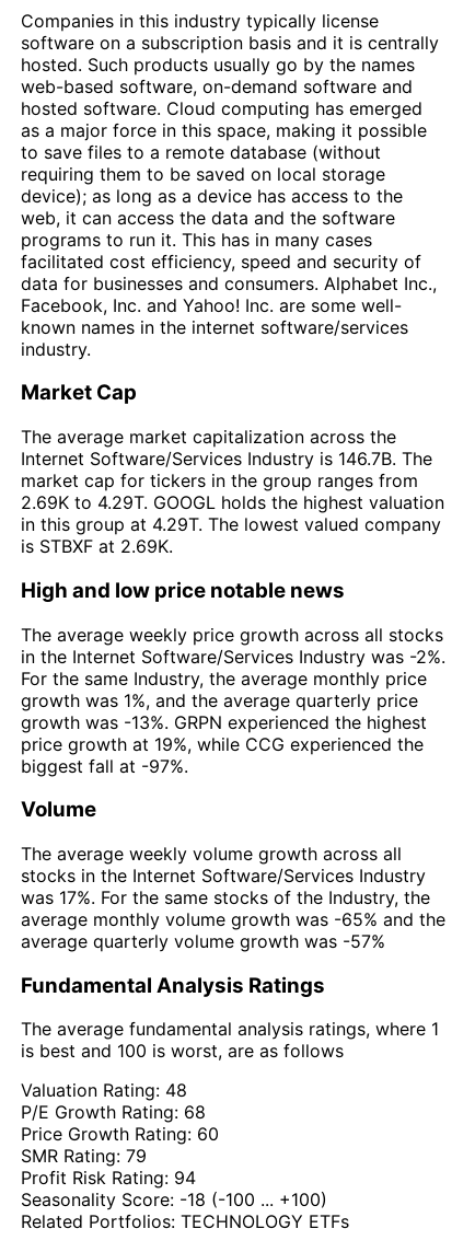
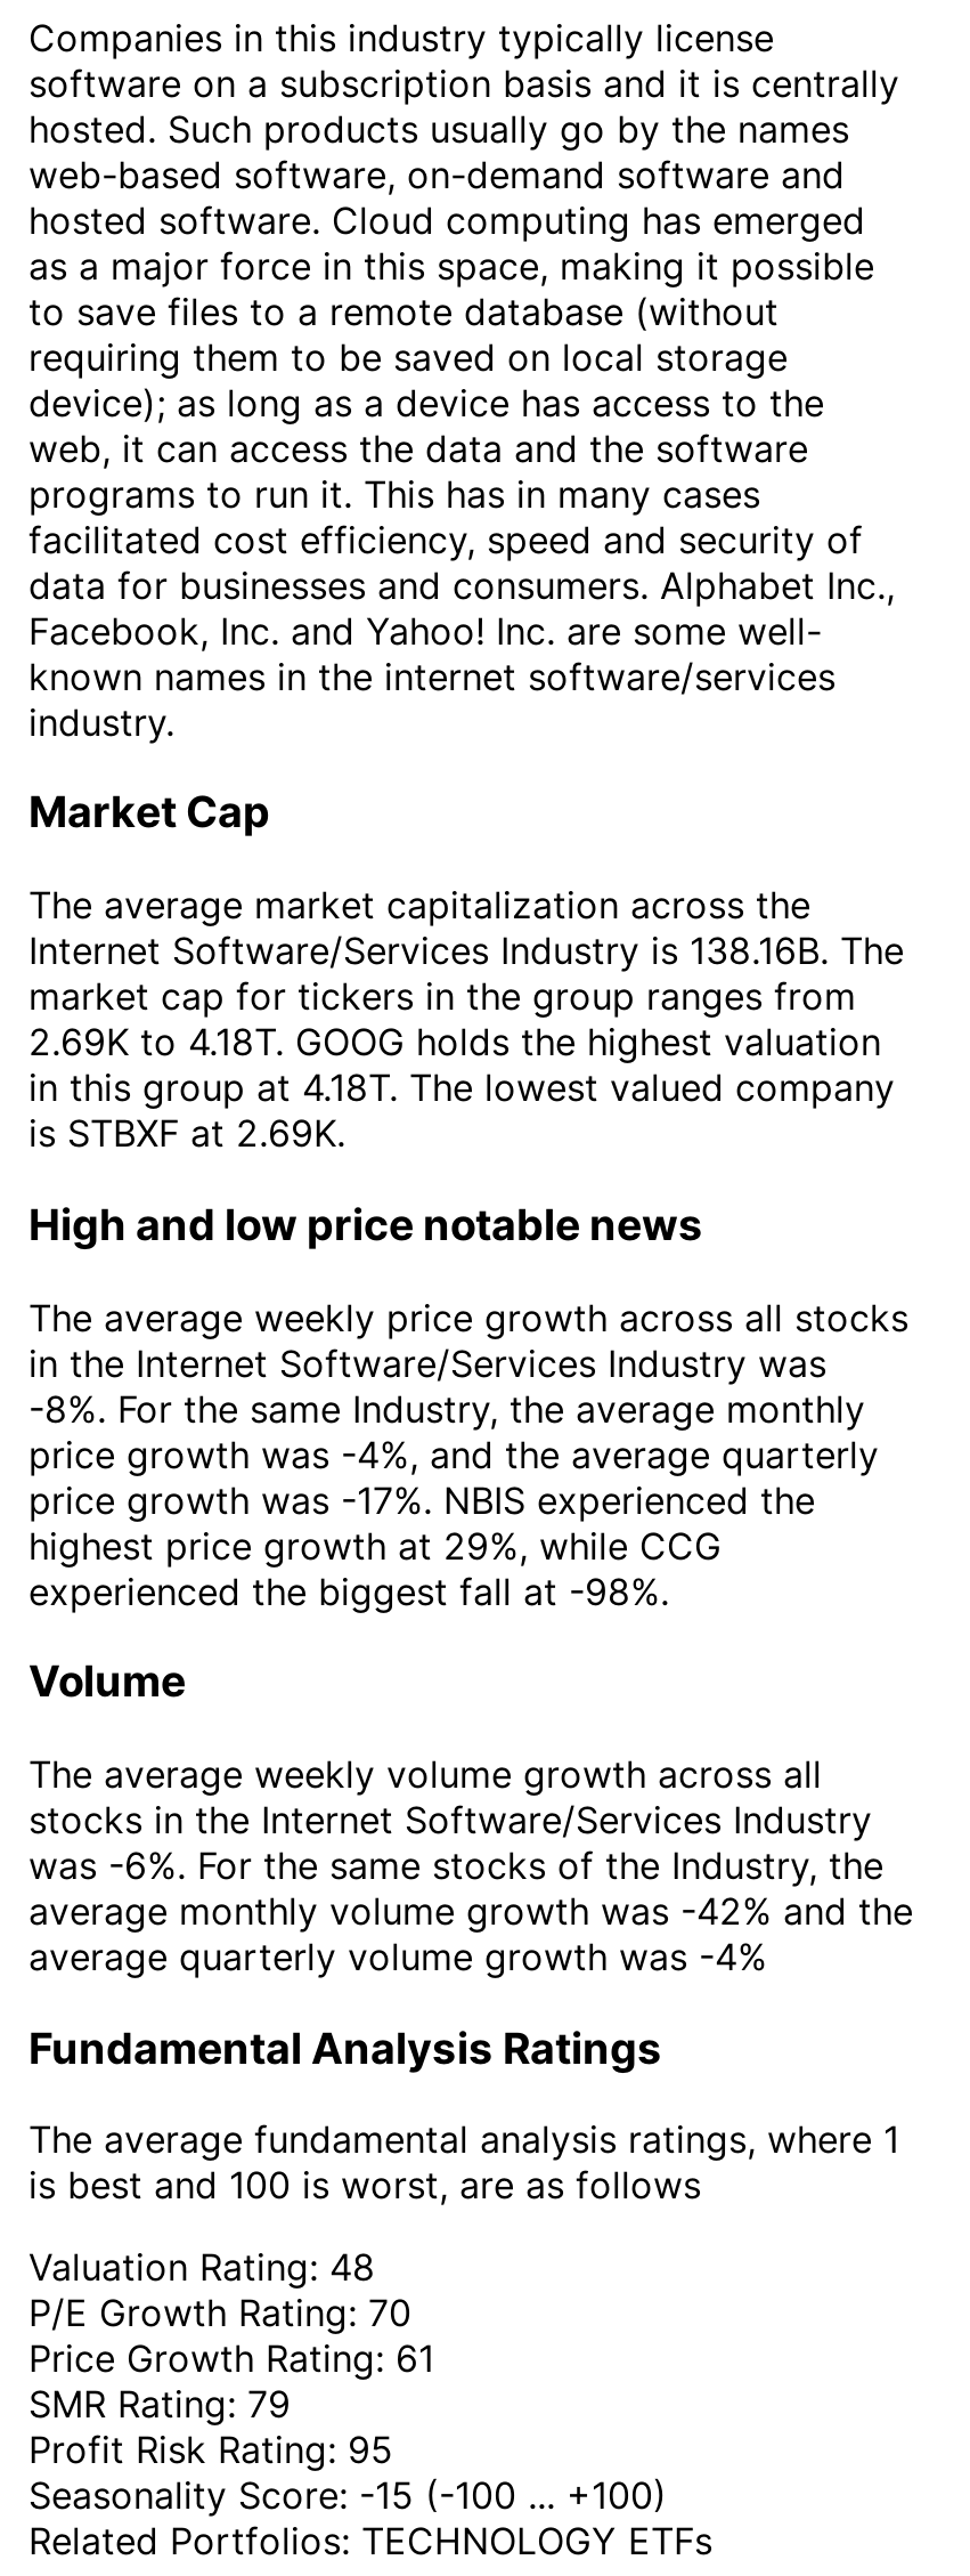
- Internet Software/Services Industry is 146.7B. The
+ Internet Software/Services Industry is 138.16B. The

- 2.69K to 4.29T. GOOGL holds the highest valuation
+ 2.69K to 4.18T. GOOG holds the highest valuation

- in this group at 4.29T. The lowest valued company
+ in this group at 4.18T. The lowest valued company

- in the Internet Software/Services Industry was -2%.
- For the same Industry, the average monthly price
- growth was 1%, and the average quarterly price
- growth was -13%. GRPN experienced the highest
- price growth at 19%, while CCG experienced the
- biggest fall at -97%.
+ in the Internet Software/Services Industry was
+ -8%. For the same Industry, the average monthly
+ price growth was -4%, and the average quarterly
+ price growth was -17%. NBIS experienced the
+ highest price growth at 29%, while CCG
+ experienced the biggest fall at -98%.

- was 17%. For the same stocks of the Industry, the
+ was -6%. For the same stocks of the Industry, the

- average monthly volume growth was -65% and the
+ average monthly volume growth was -42% and the

- average quarterly volume growth was -57%
+ average quarterly volume growth was -4%

- P/E Growth Rating: 68
+ P/E Growth Rating: 70

- Price Growth Rating: 60
+ Price Growth Rating: 61

- Profit Risk Rating: 94
+ Profit Risk Rating: 95

- Seasonality Score: -18 (-100 ... +100)
+ Seasonality Score: -15 (-100 ... +100)
